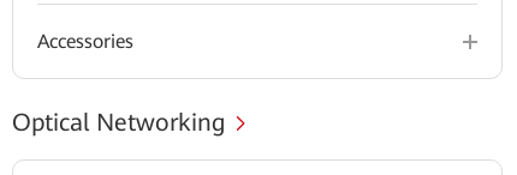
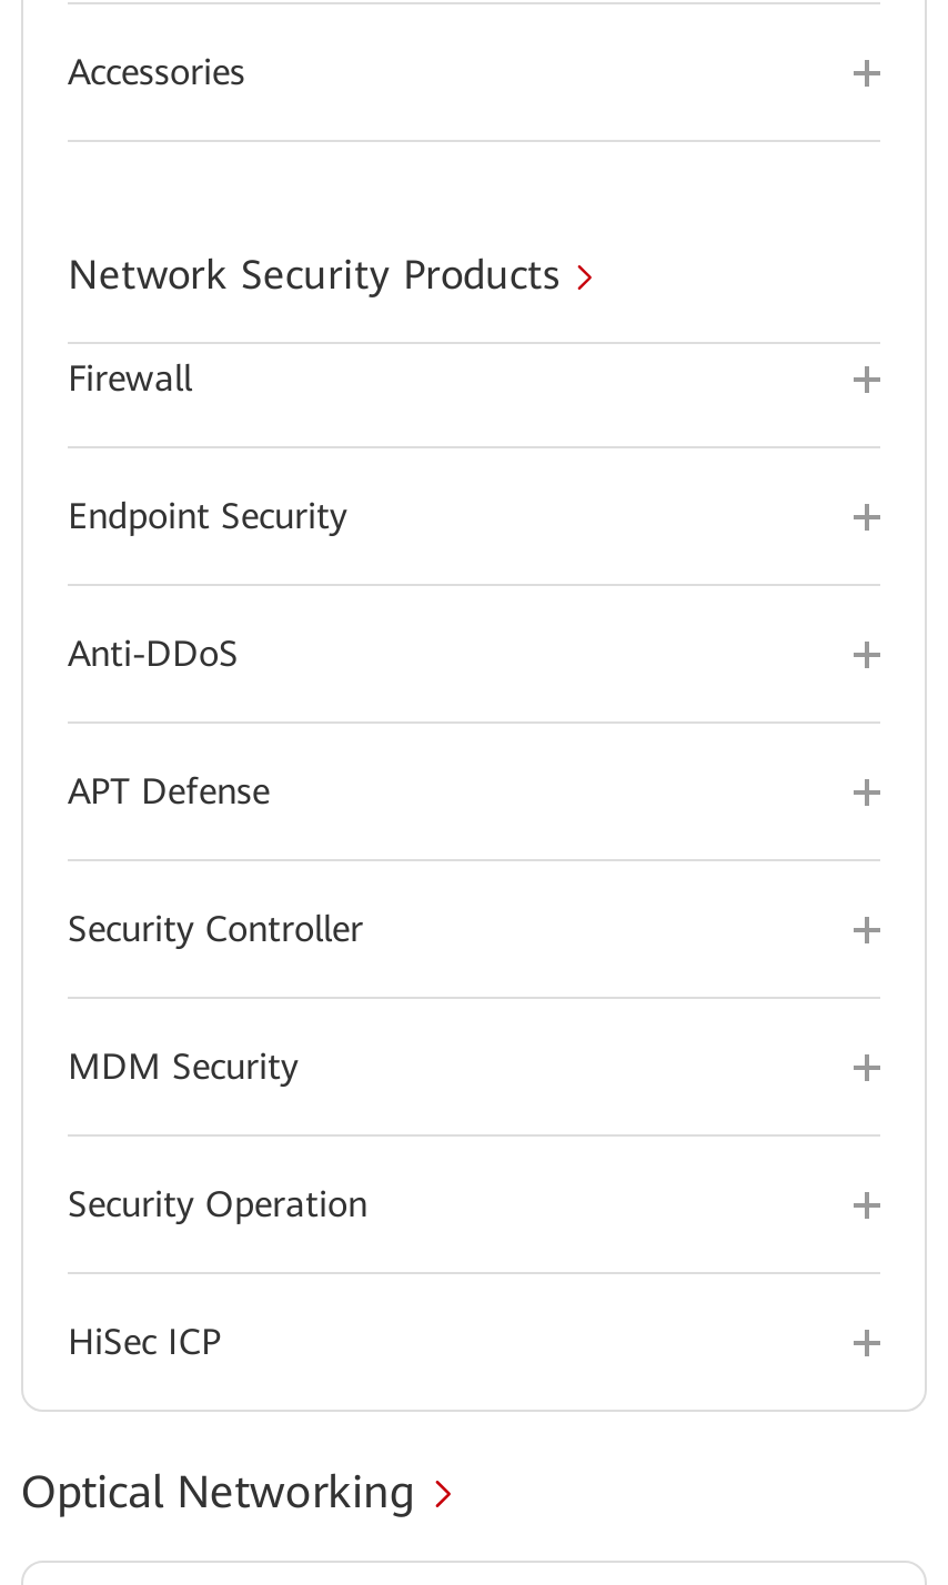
+ Network Security Products
+ Firewall
+ Endpoint Security
+ Anti-DDoS
+ APT Defense
+ Security Controller
+ MDM Security
+ Security Operation
+ HiSec ICP
